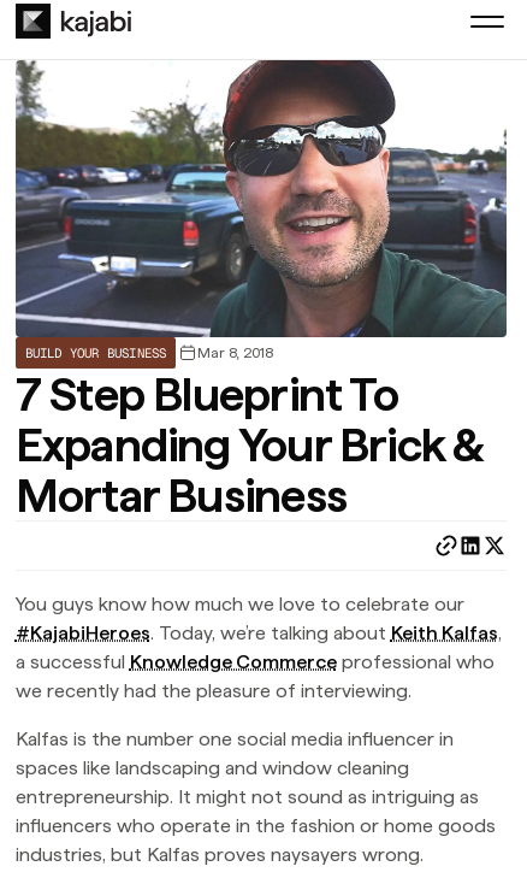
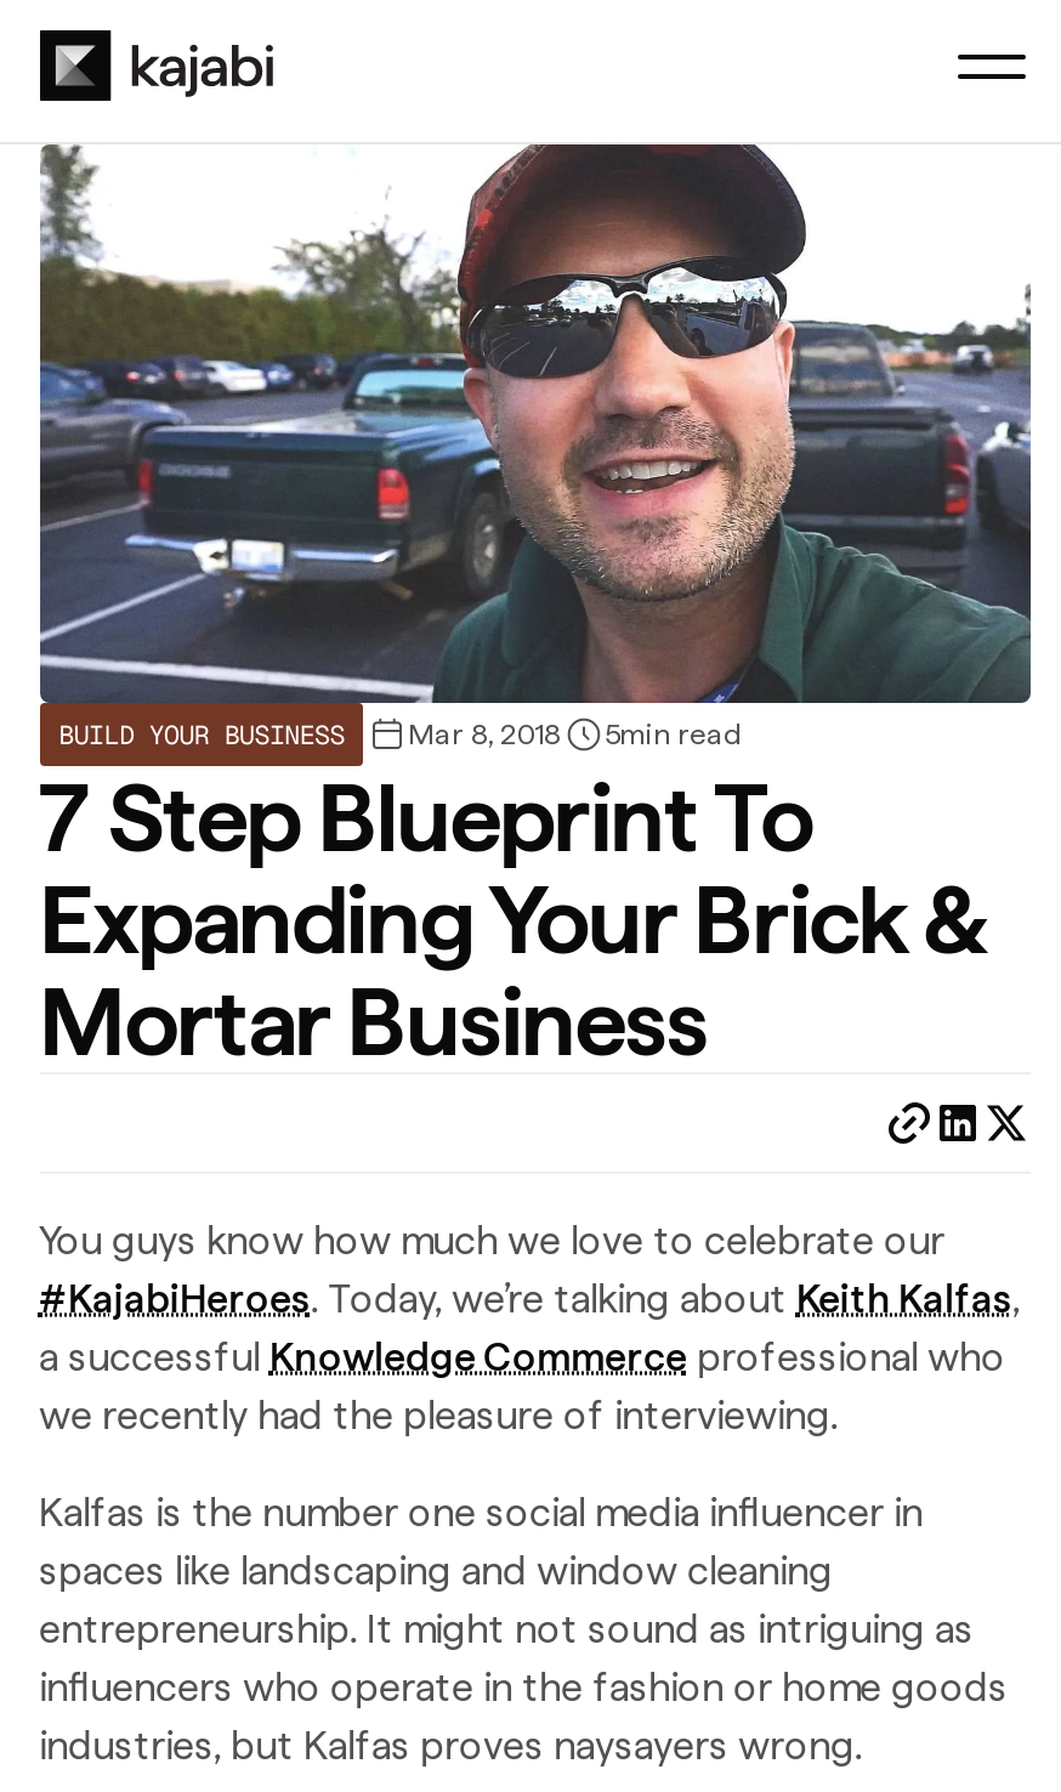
+ 5min read
